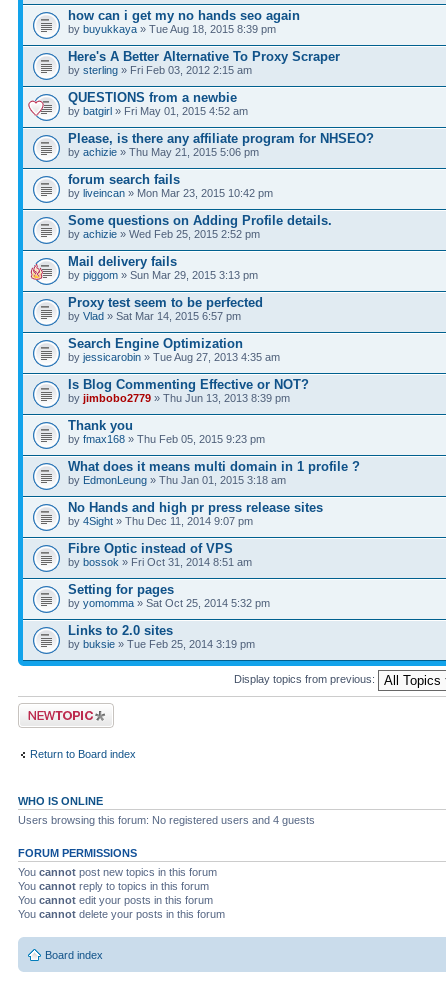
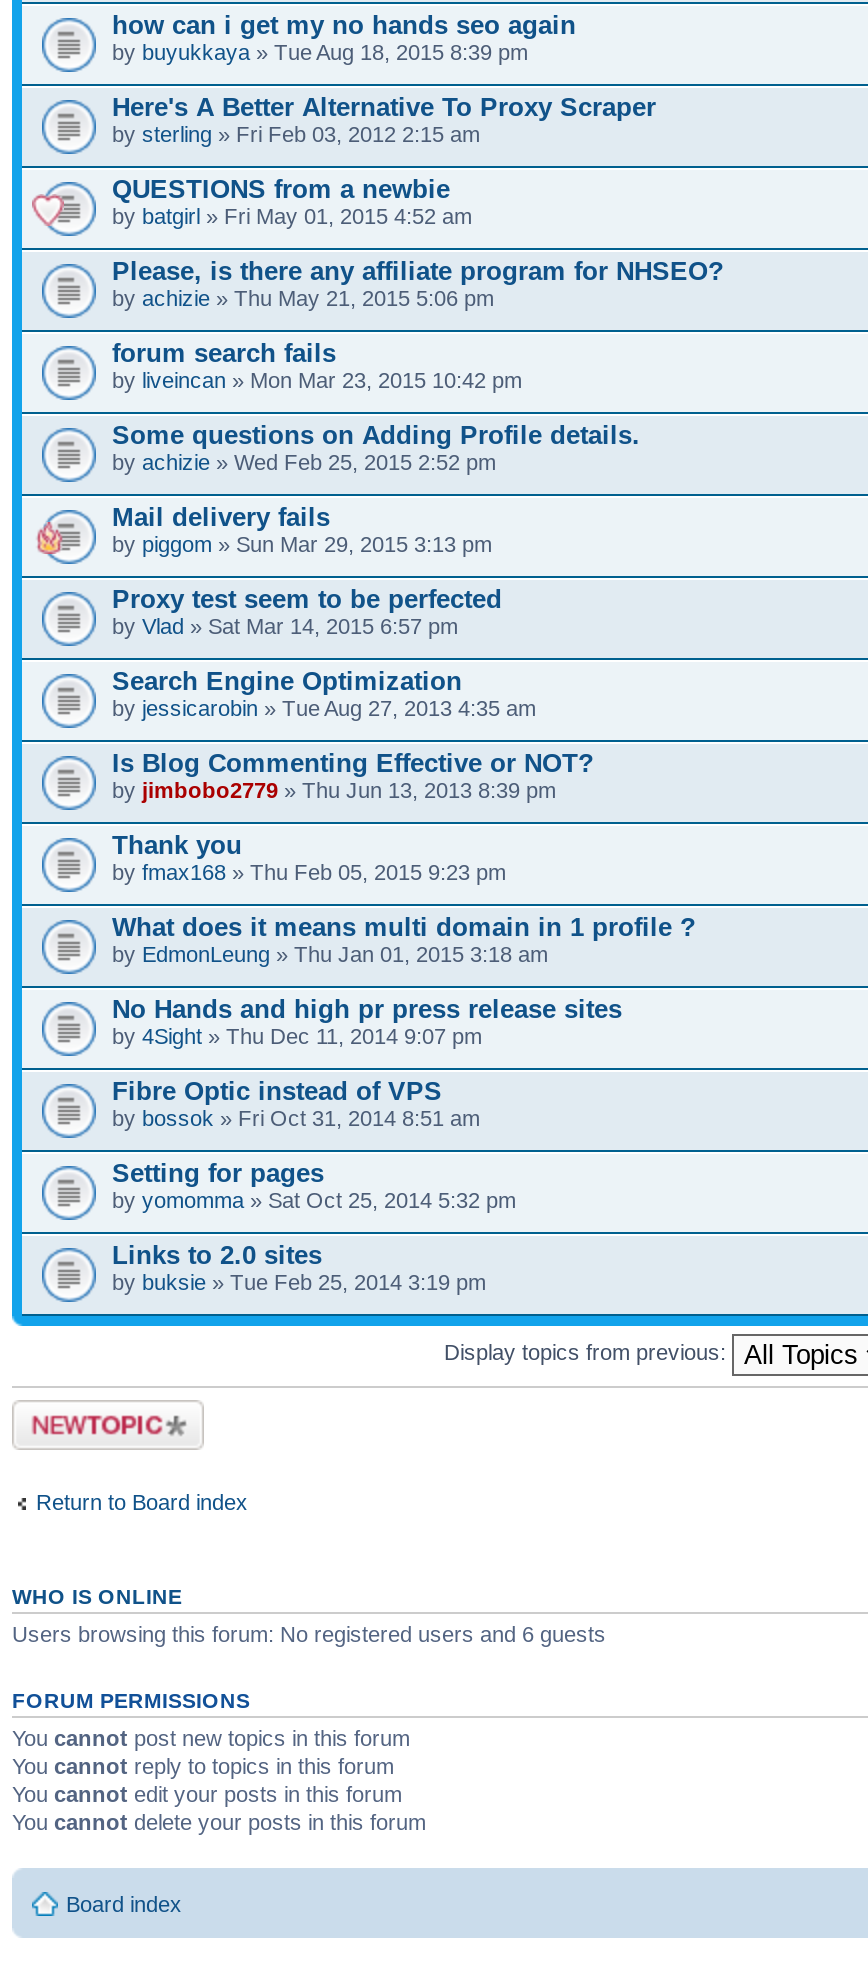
- Users browsing this forum: No registered users and 4 guests
+ Users browsing this forum: No registered users and 6 guests
